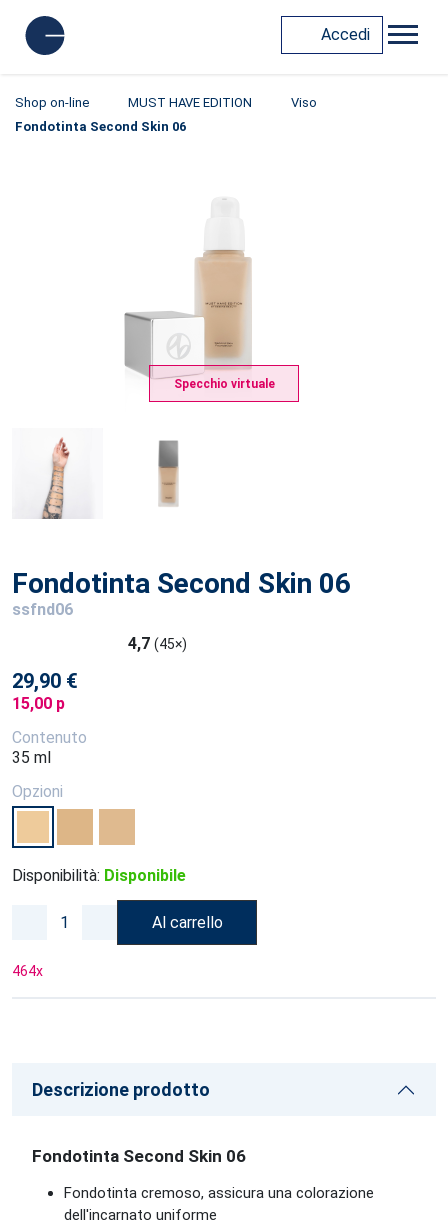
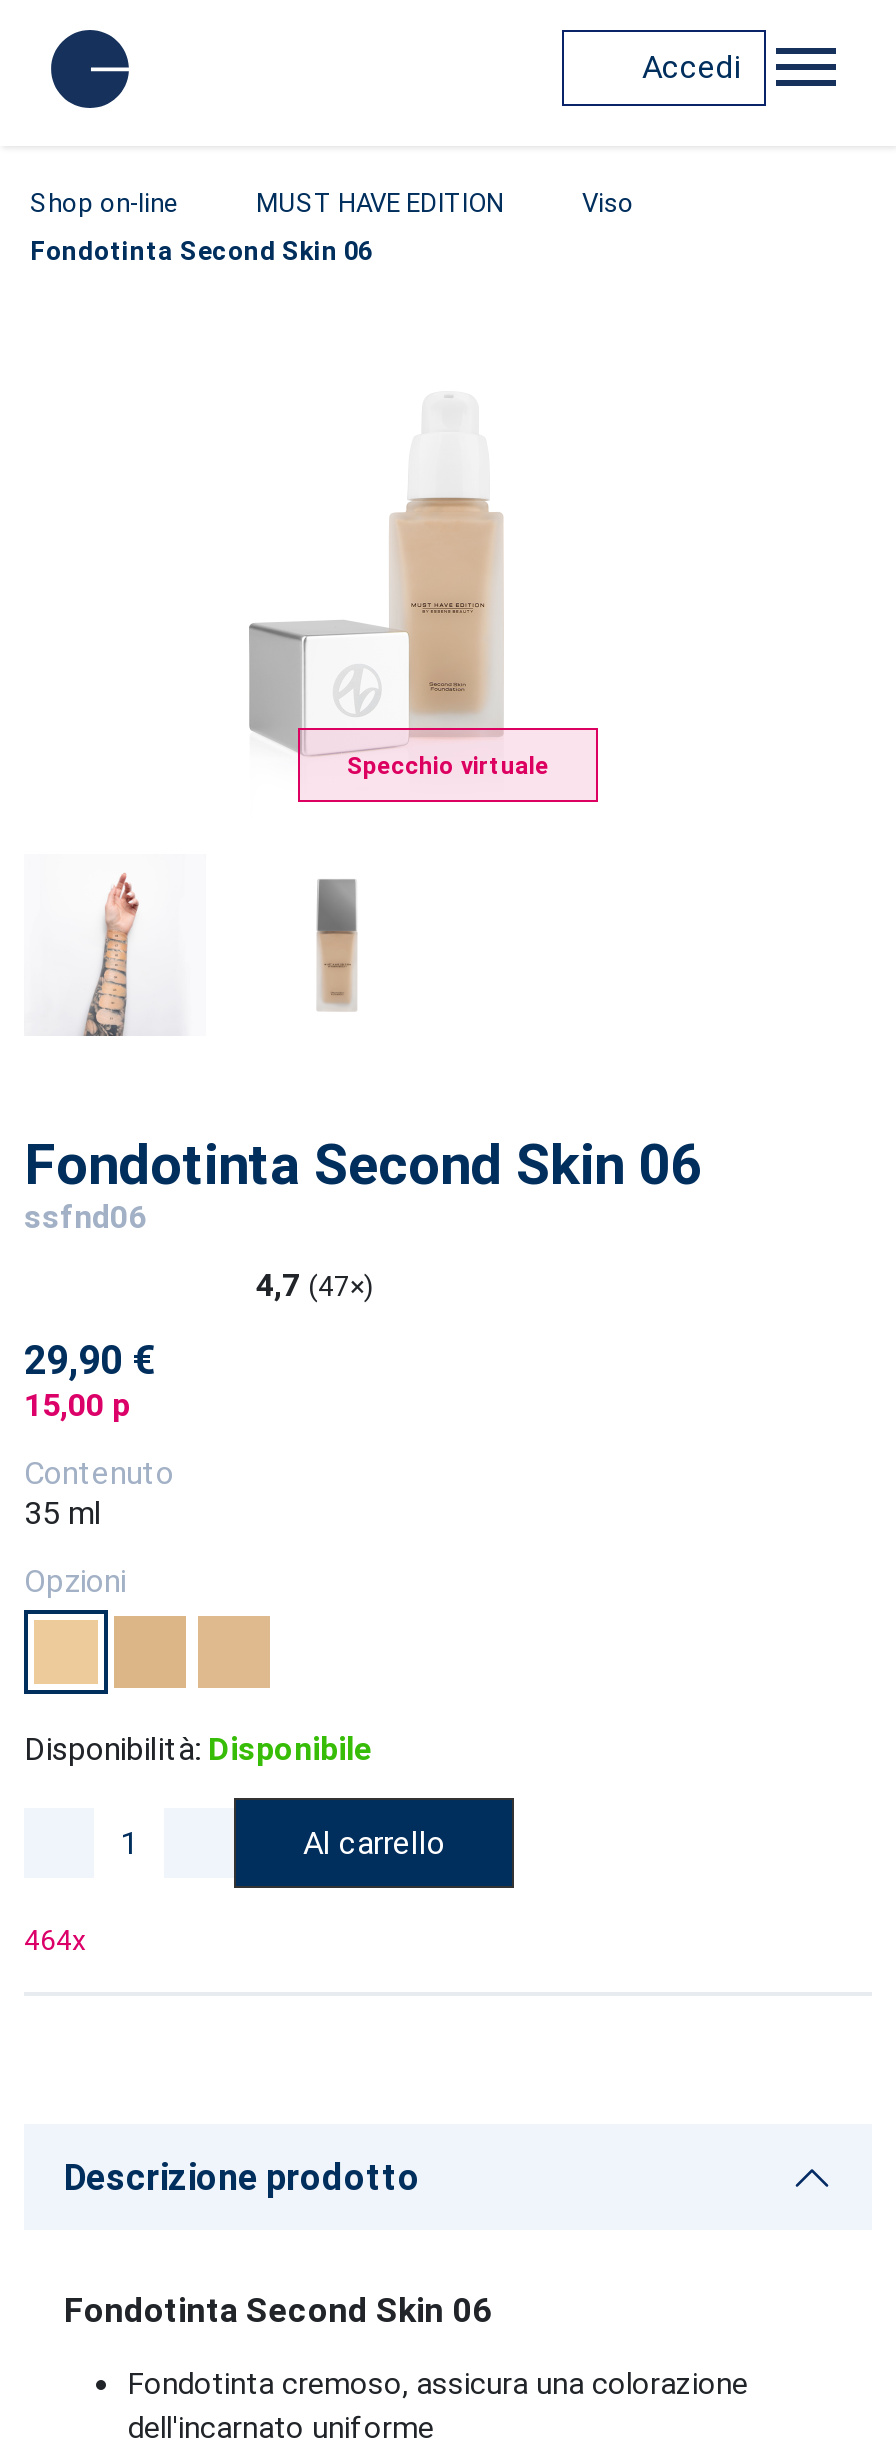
- 4,7 (45×)
+ 4,7 (47×)
